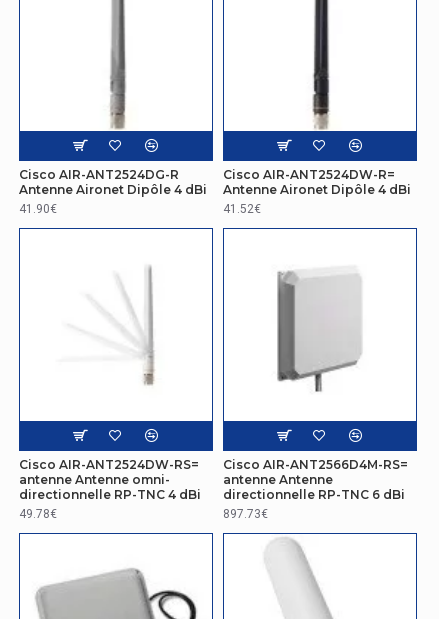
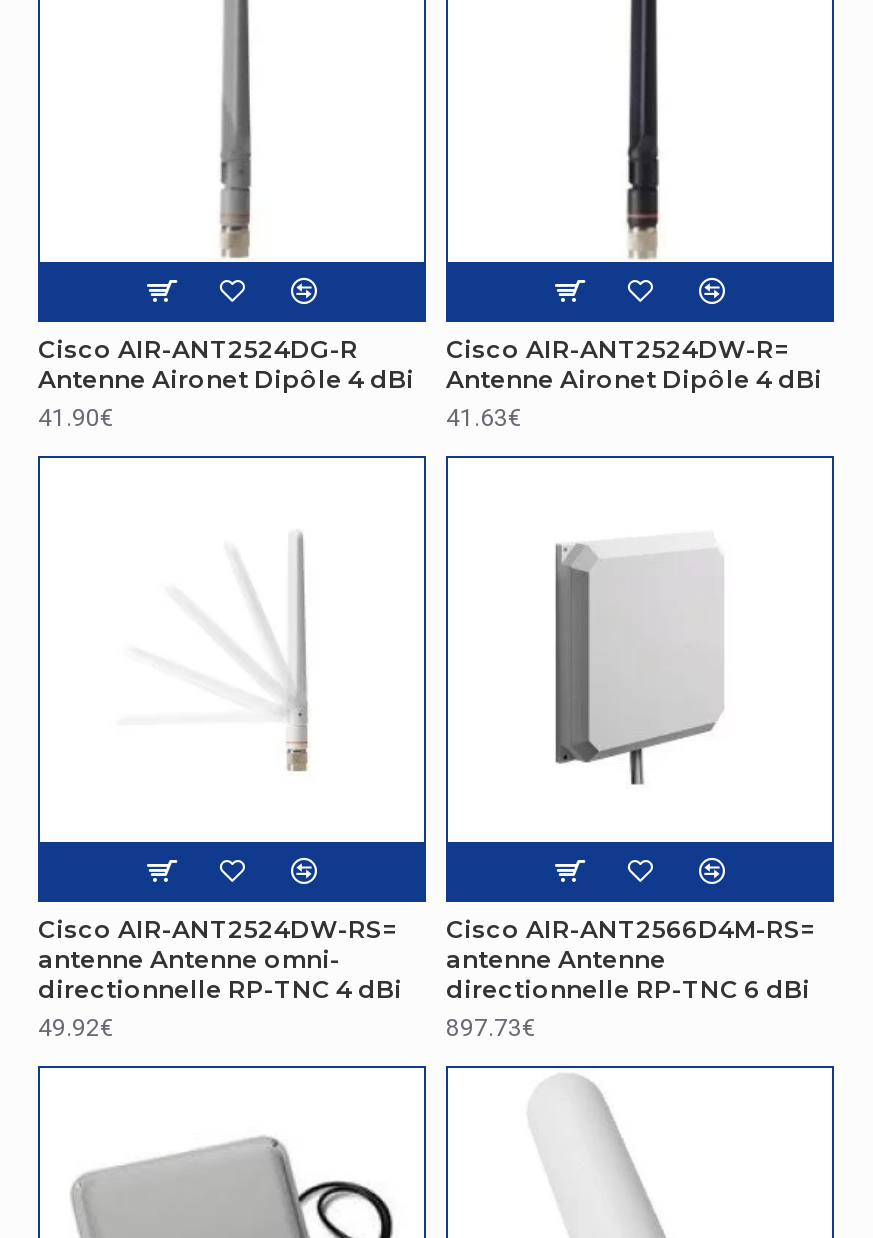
- 41.52€
+ 41.63€

- 49.78€
+ 49.92€
